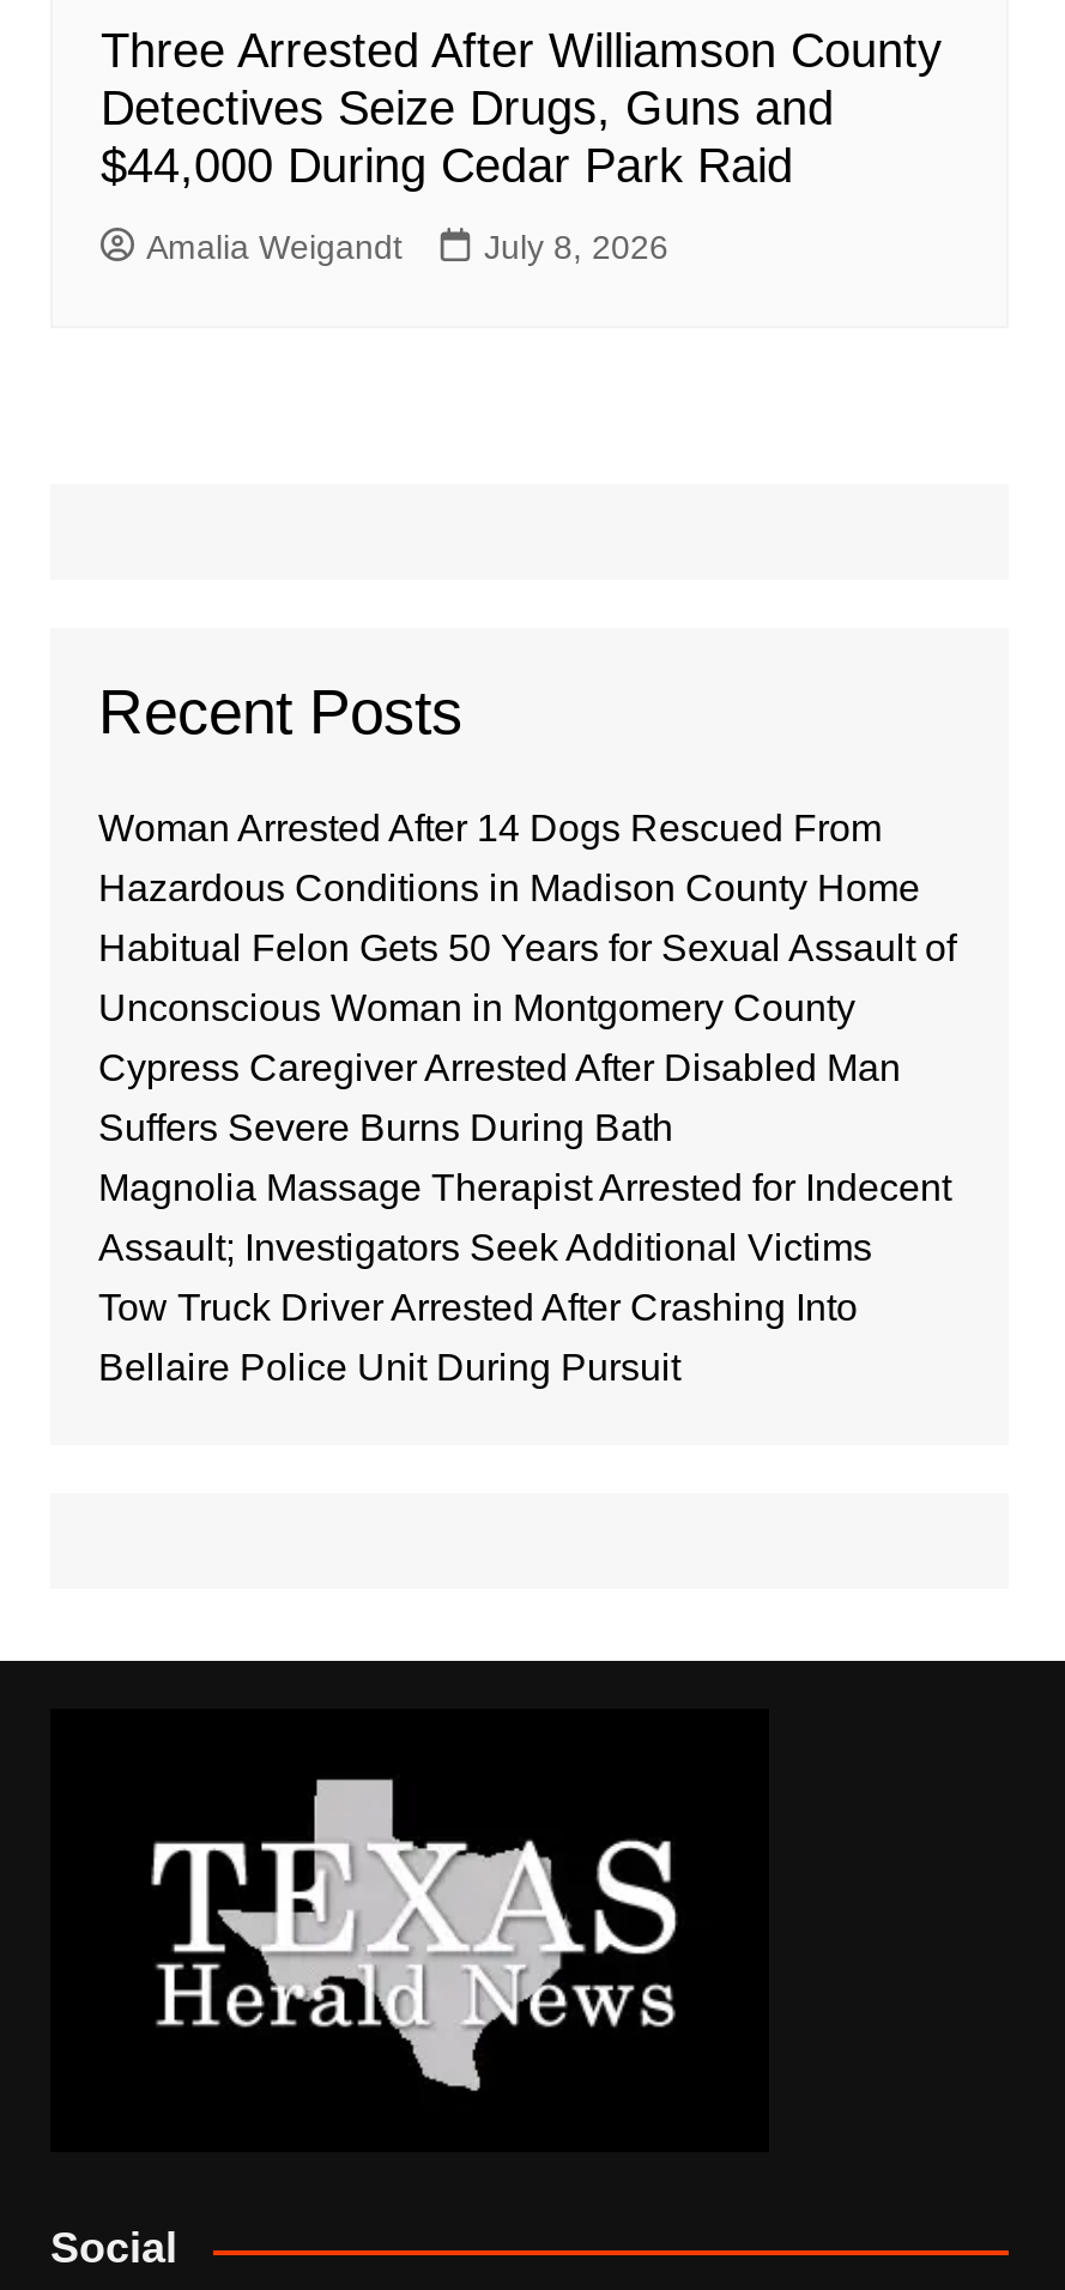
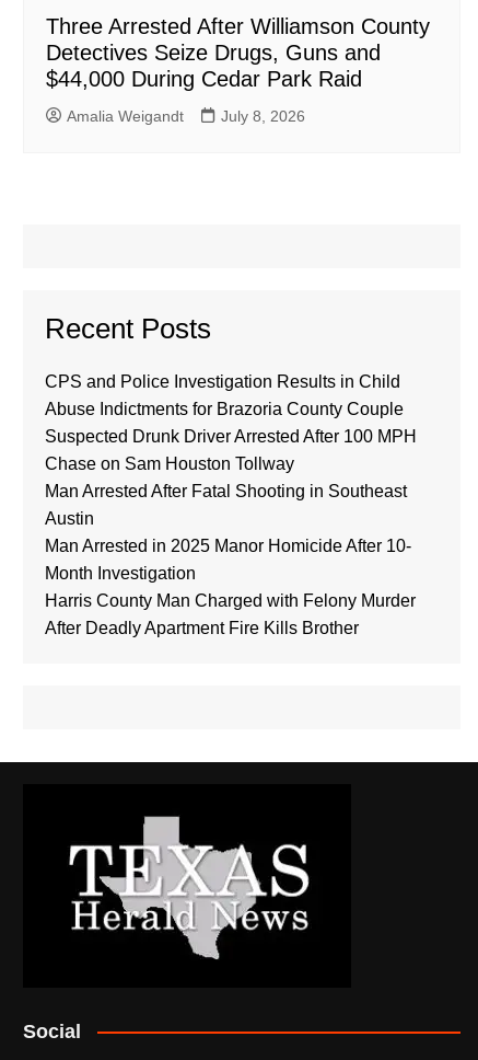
- Woman Arrested After 14 Dogs Rescued From
+ CPS and Police Investigation Results in Child

- Hazardous Conditions in Madison County Home
+ Abuse Indictments for Brazoria County Couple

- Habitual Felon Gets 50 Years for Sexual Assault of
+ Suspected Drunk Driver Arrested After 100 MPH

- Unconscious Woman in Montgomery County
+ Chase on Sam Houston Tollway

- Cypress Caregiver Arrested After Disabled Man
+ Man Arrested After Fatal Shooting in Southeast

- Suffers Severe Burns During Bath
+ Austin

- Magnolia Massage Therapist Arrested for Indecent
+ Man Arrested in 2025 Manor Homicide After 10-

- Assault; Investigators Seek Additional Victims
+ Month Investigation

- Tow Truck Driver Arrested After Crashing Into
+ Harris County Man Charged with Felony Murder

- Bellaire Police Unit During Pursuit
+ After Deadly Apartment Fire Kills Brother
